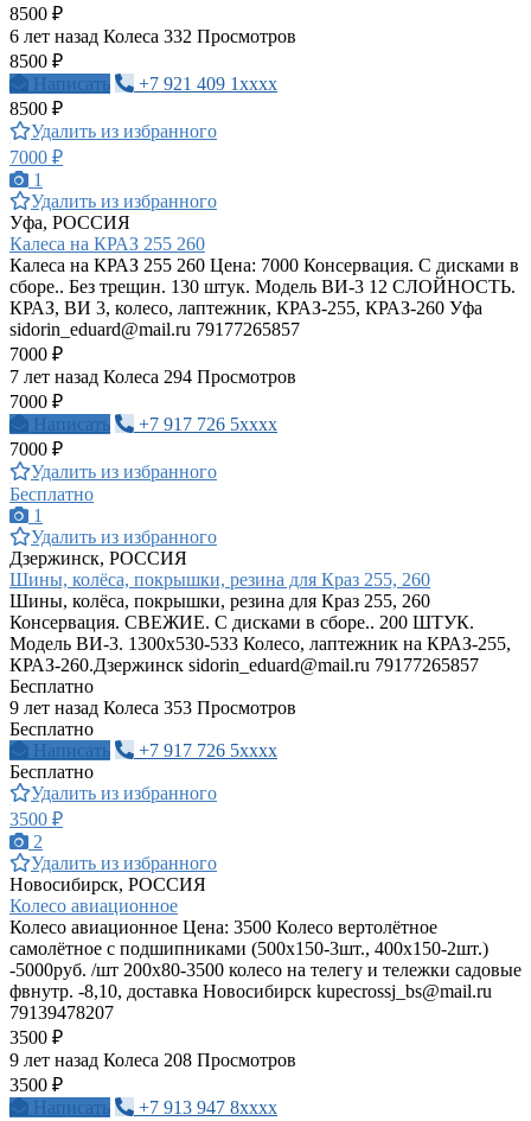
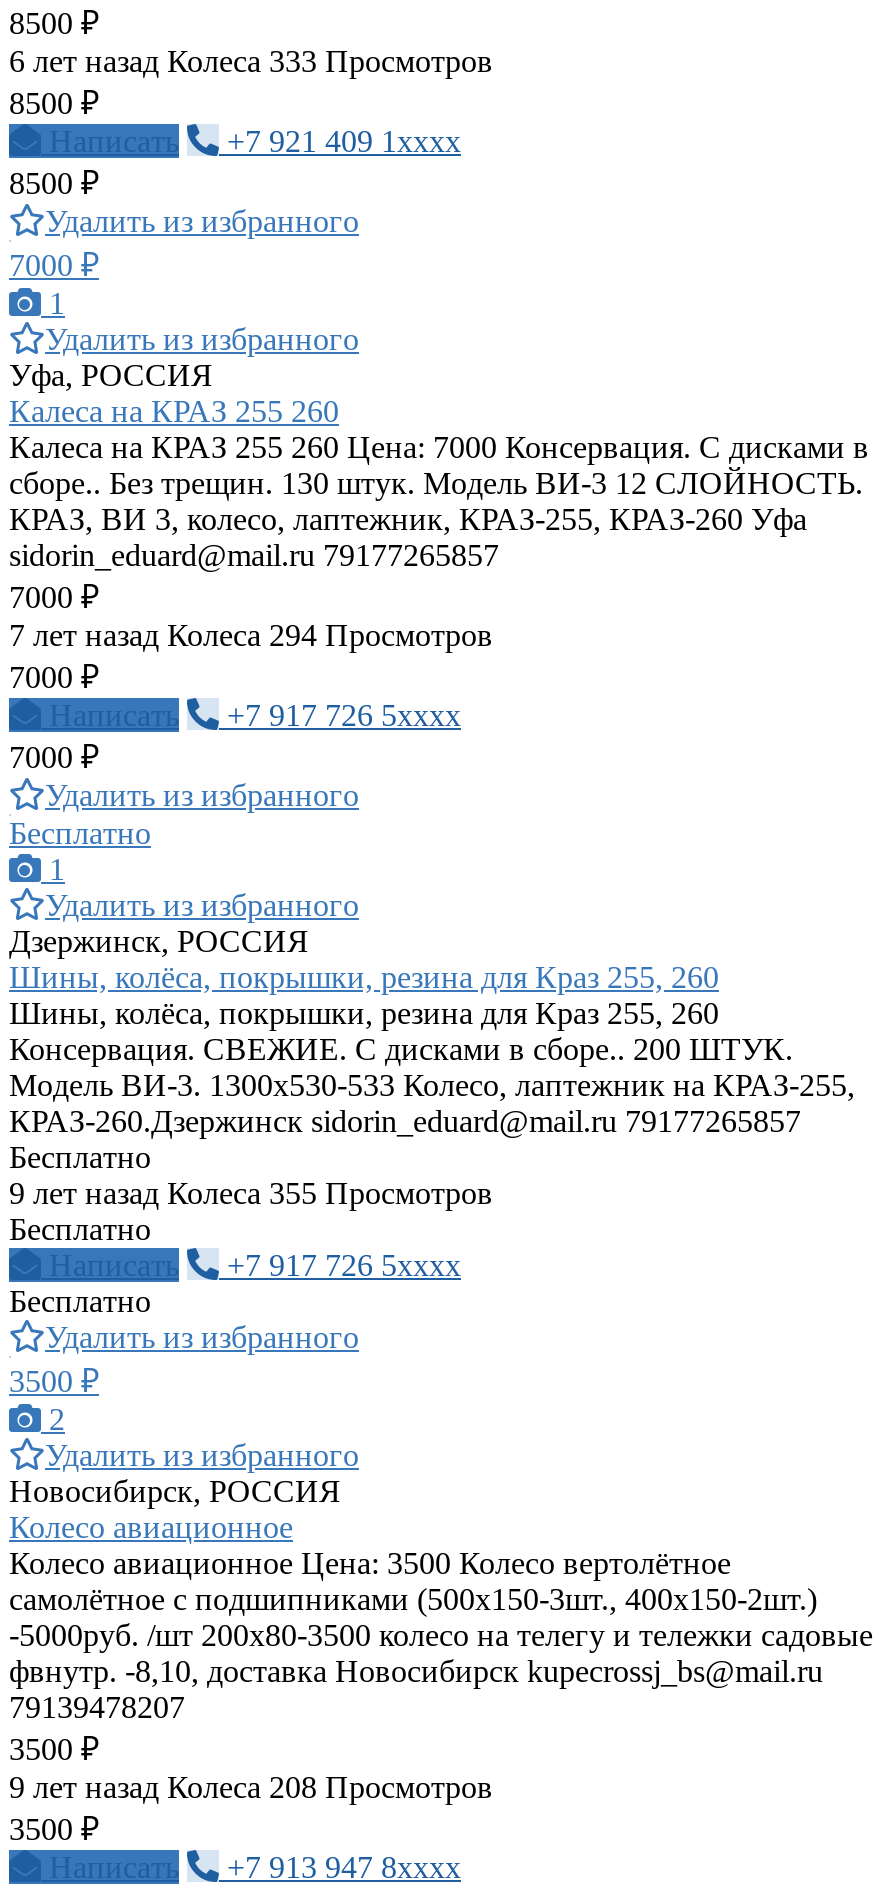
- 6 лет назад Колеса 332 Просмотров
+ 6 лет назад Колеса 333 Просмотров

- 9 лет назад Колеса 353 Просмотров
+ 9 лет назад Колеса 355 Просмотров
